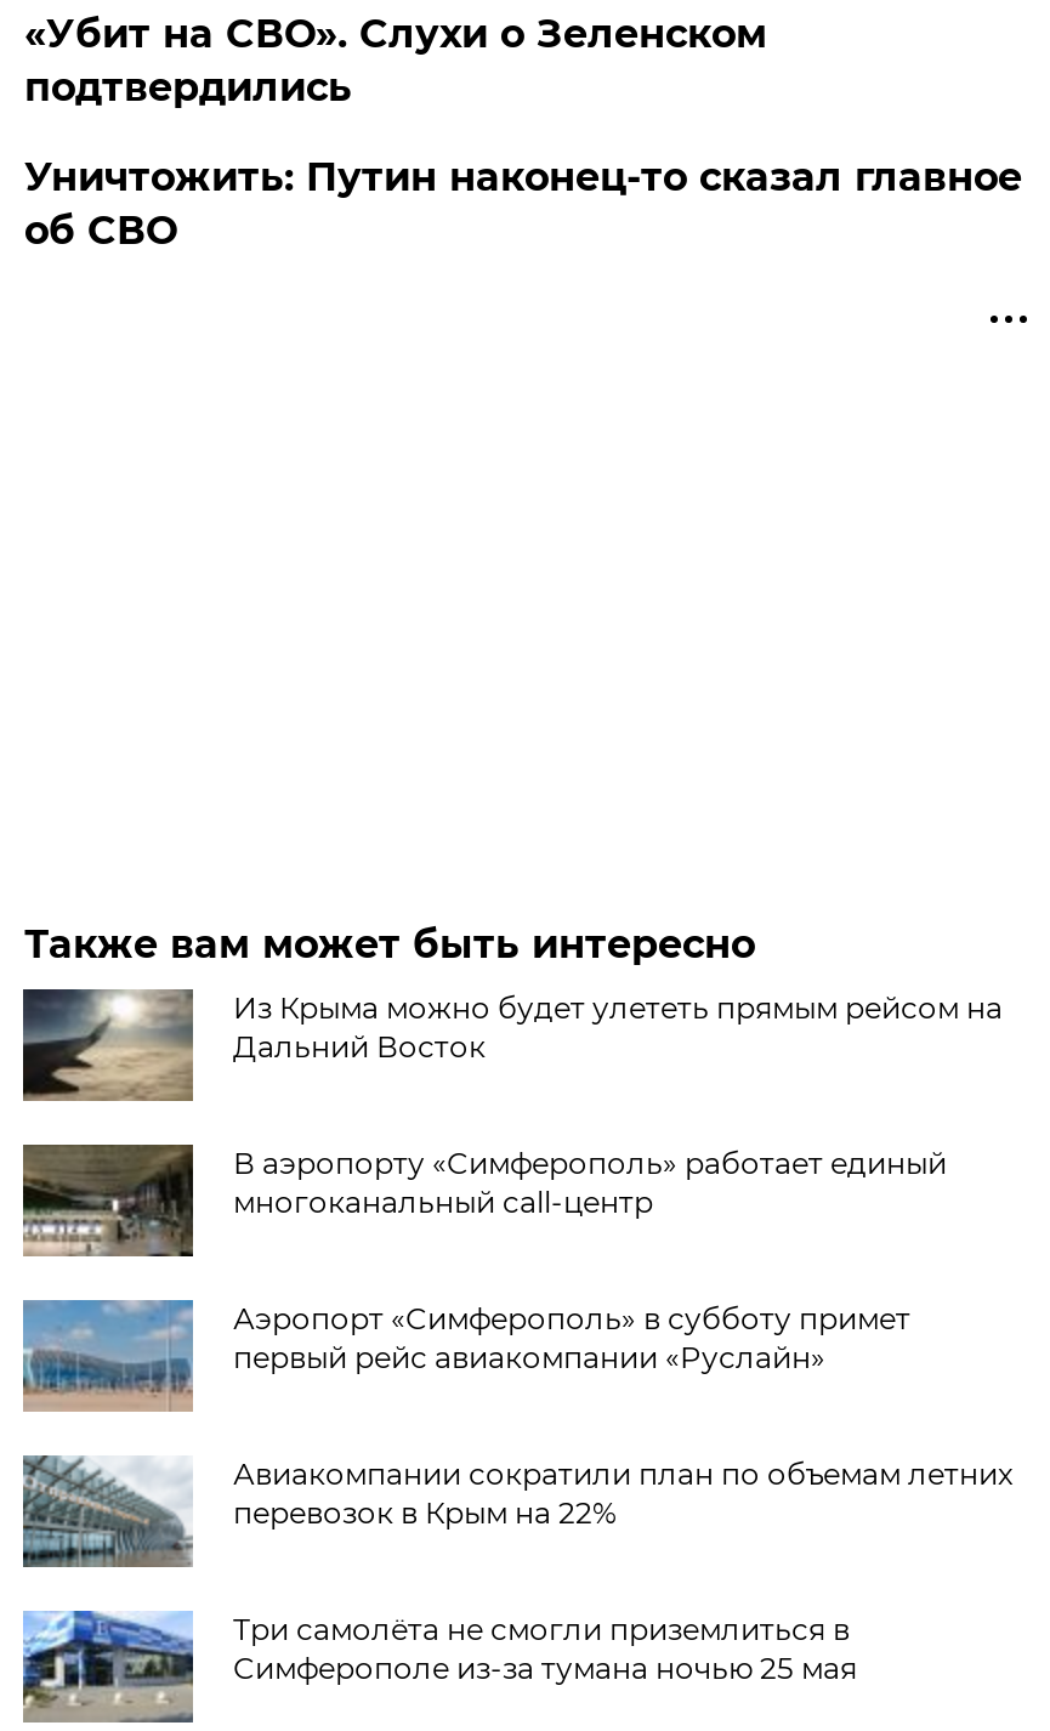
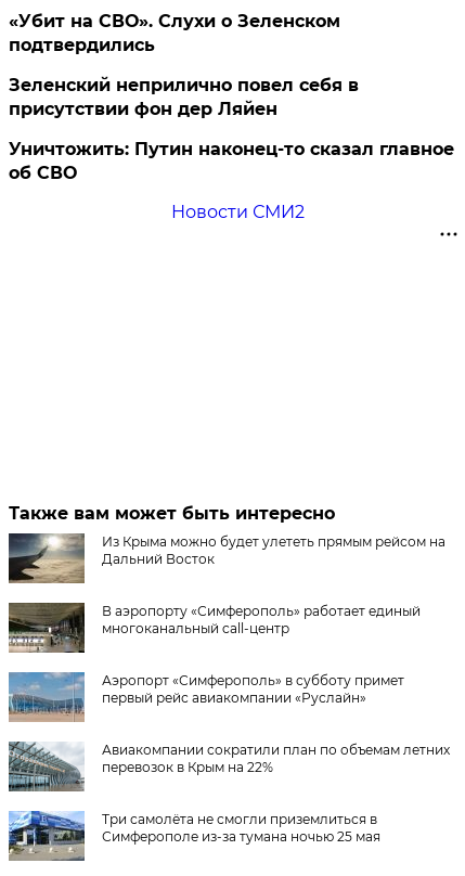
+ Зеленский неприлично повел cебя в
+ присутствии фон дер Ляйен

+ Новости СМИ2
